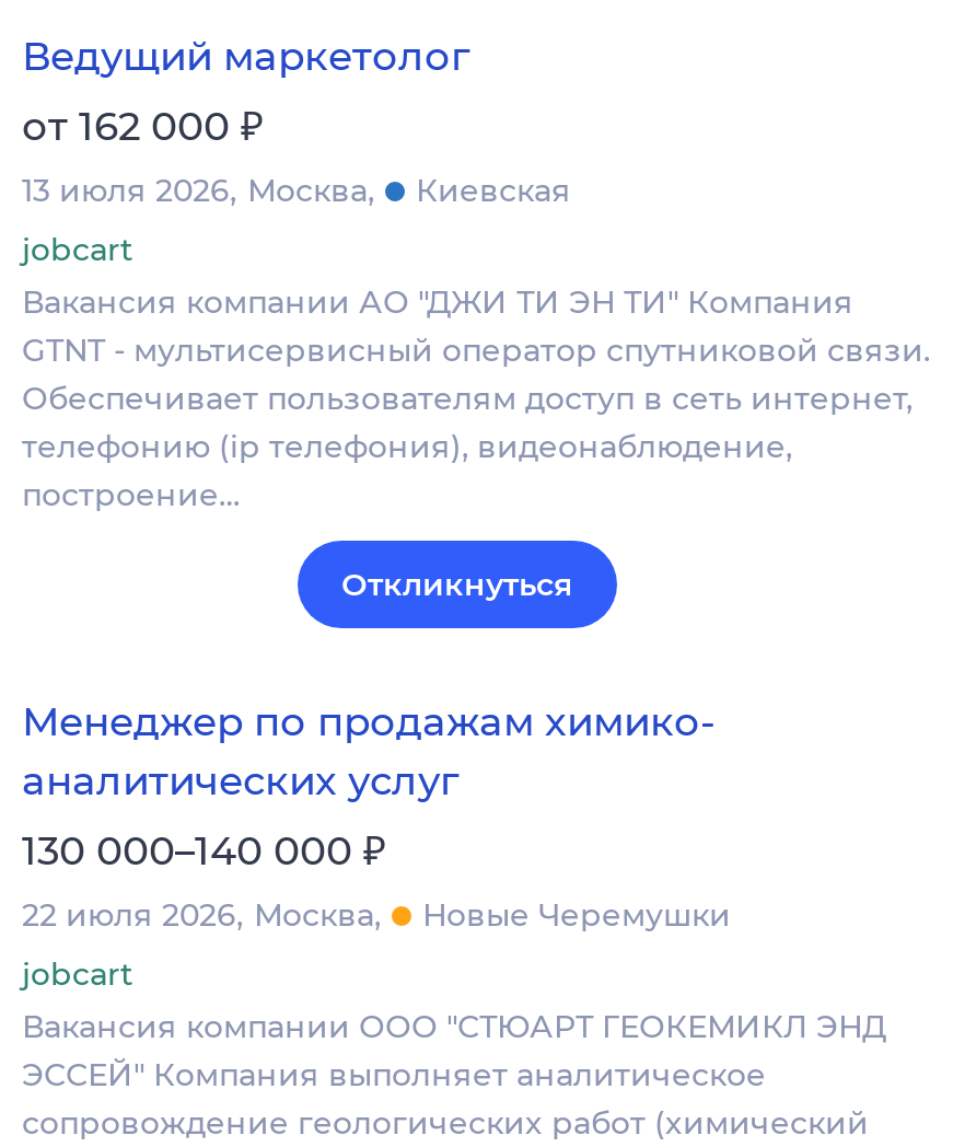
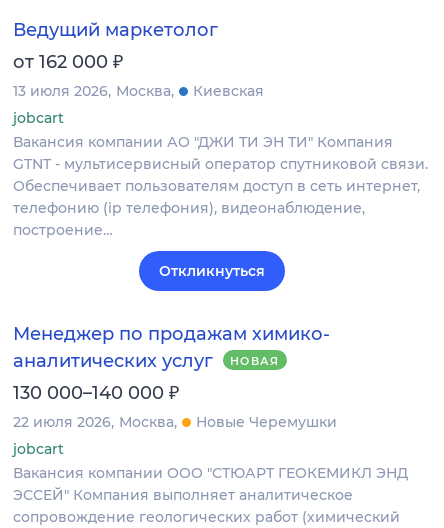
+ НОВАЯ
